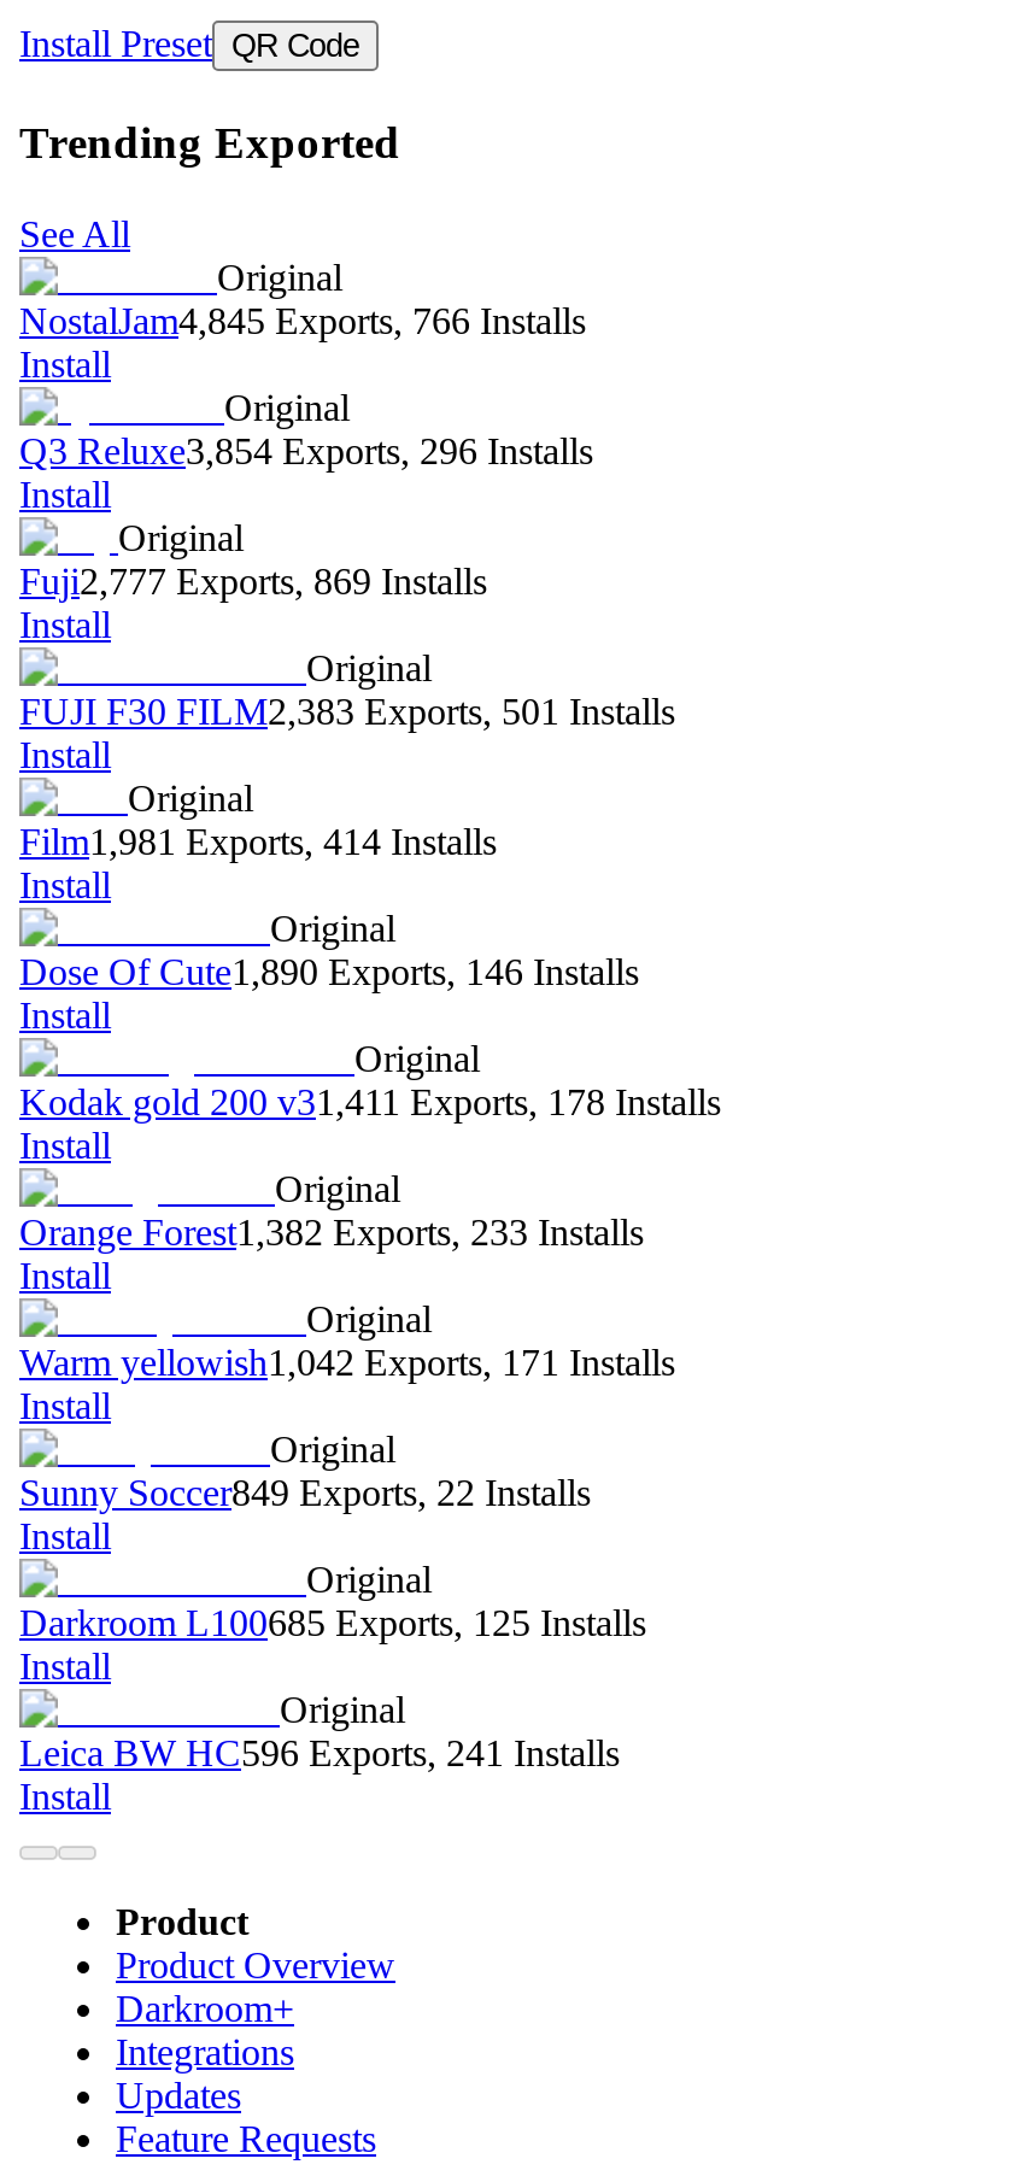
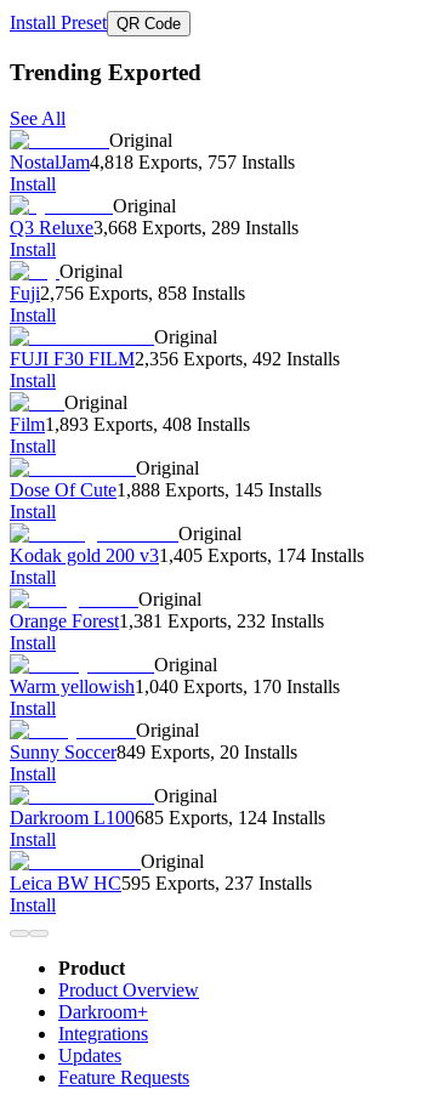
- NostalJam4,845 Exports, 766 Installs
+ NostalJam4,818 Exports, 757 Installs

- Q3 Reluxe3,854 Exports, 296 Installs
+ Q3 Reluxe3,668 Exports, 289 Installs

- Fuji2,777 Exports, 869 Installs
+ Fuji2,756 Exports, 858 Installs

- FUJI F30 FILM2,383 Exports, 501 Installs
+ FUJI F30 FILM2,356 Exports, 492 Installs

- Film1,981 Exports, 414 Installs
+ Film1,893 Exports, 408 Installs

- Dose Of Cute1,890 Exports, 146 Installs
+ Dose Of Cute1,888 Exports, 145 Installs

- Kodak gold 200 v31,411 Exports, 178 Installs
+ Kodak gold 200 v31,405 Exports, 174 Installs

- Orange Forest1,382 Exports, 233 Installs
+ Orange Forest1,381 Exports, 232 Installs

- Warm yellowish1,042 Exports, 171 Installs
+ Warm yellowish1,040 Exports, 170 Installs

- Sunny Soccer849 Exports, 22 Installs
+ Sunny Soccer849 Exports, 20 Installs

- Darkroom L100685 Exports, 125 Installs
+ Darkroom L100685 Exports, 124 Installs

- Leica BW HC596 Exports, 241 Installs
+ Leica BW HC595 Exports, 237 Installs
